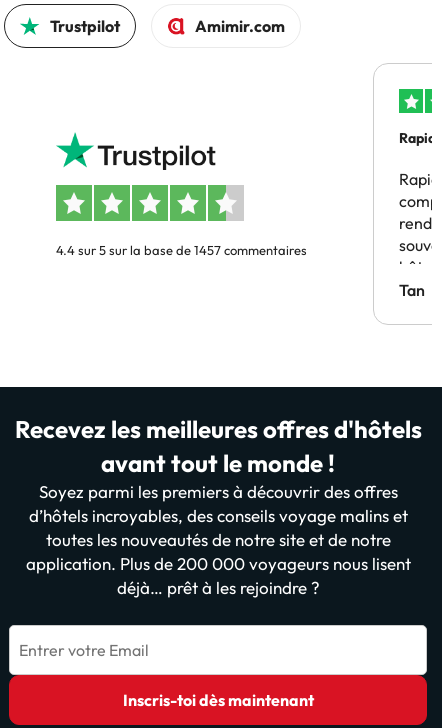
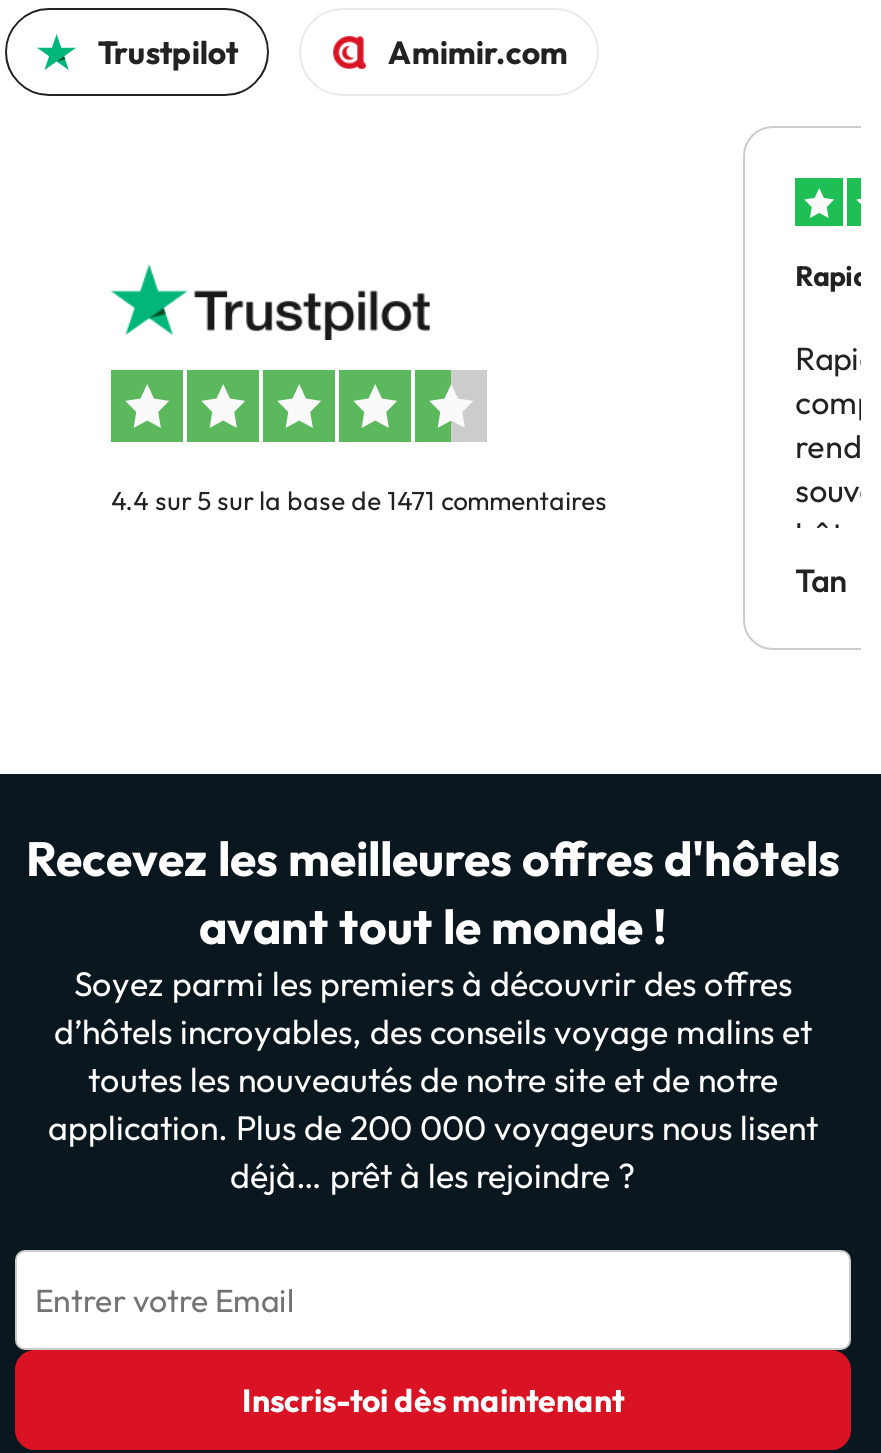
- 4.4 sur 5 sur la base de 1457 commentaires
+ 4.4 sur 5 sur la base de 1471 commentaires
